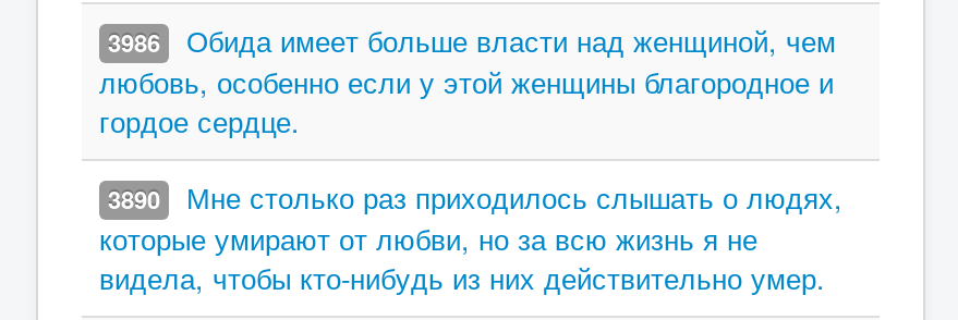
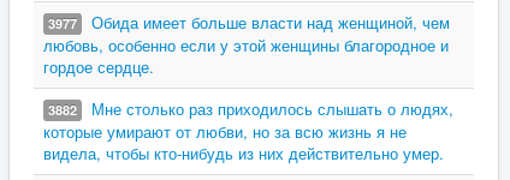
- 3986 Обида имеет больше власти над женщиной, чем
+ 3977 Обида имеет больше власти над женщиной, чем

- 3890 Мне столько раз приходилось слышать о людях,
+ 3882 Мне столько раз приходилось слышать о людях,
